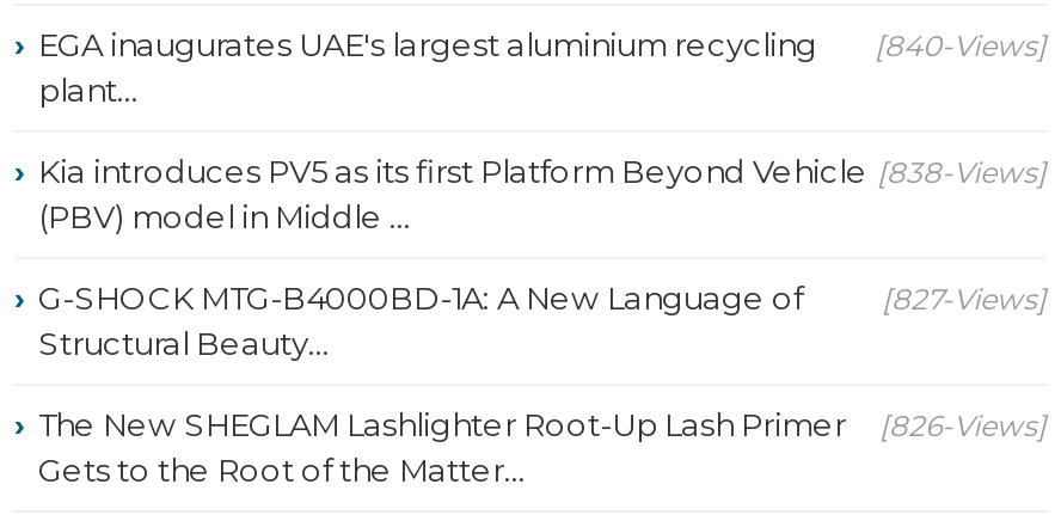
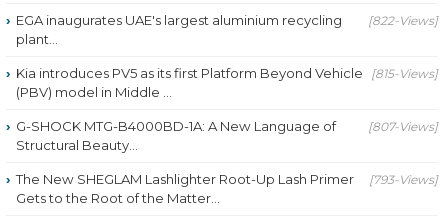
- EGA inaugurates UAE's largest aluminium recycling [840-Views]
+ EGA inaugurates UAE's largest aluminium recycling [822-Views]

- Kia introduces PV5 as its first Platform Beyond Vehicle [838-Views]
+ Kia introduces PV5 as its first Platform Beyond Vehicle [815-Views]

- [827-Views]
+ [807-Views]

- The New SHEGLAM Lashlighter Root-Up Lash Primer [826-Views]
+ The New SHEGLAM Lashlighter Root-Up Lash Primer [793-Views]
